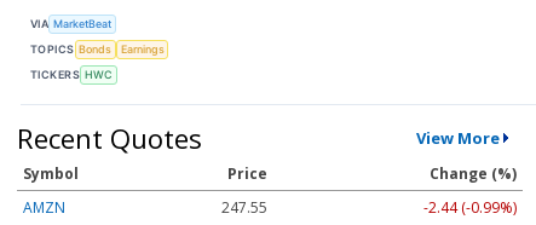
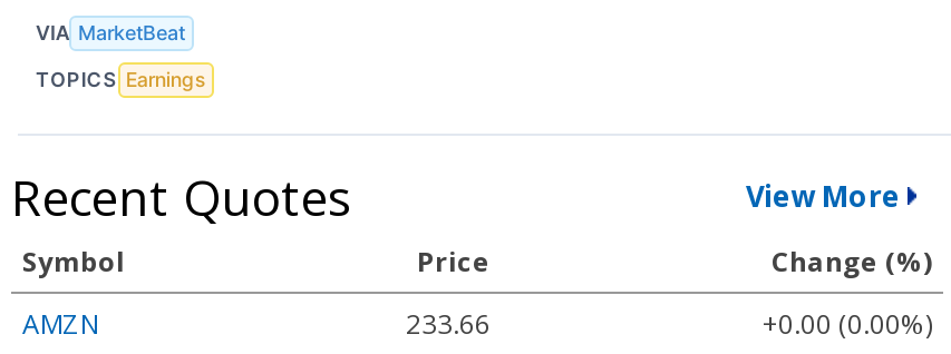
- TOPICS Bonds
- Earnings
- TICKERS HWC
+ TOPICS Earnings

- 247.55
+ 233.66

- -2.44 (-0.99%)
+ +0.00 (0.00%)
